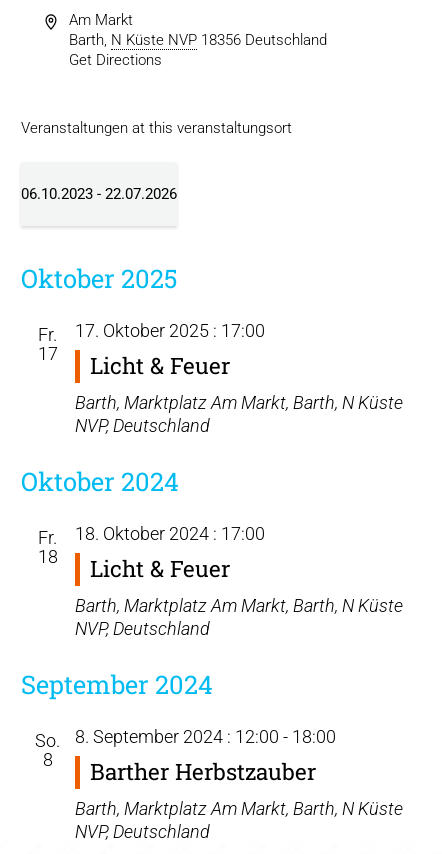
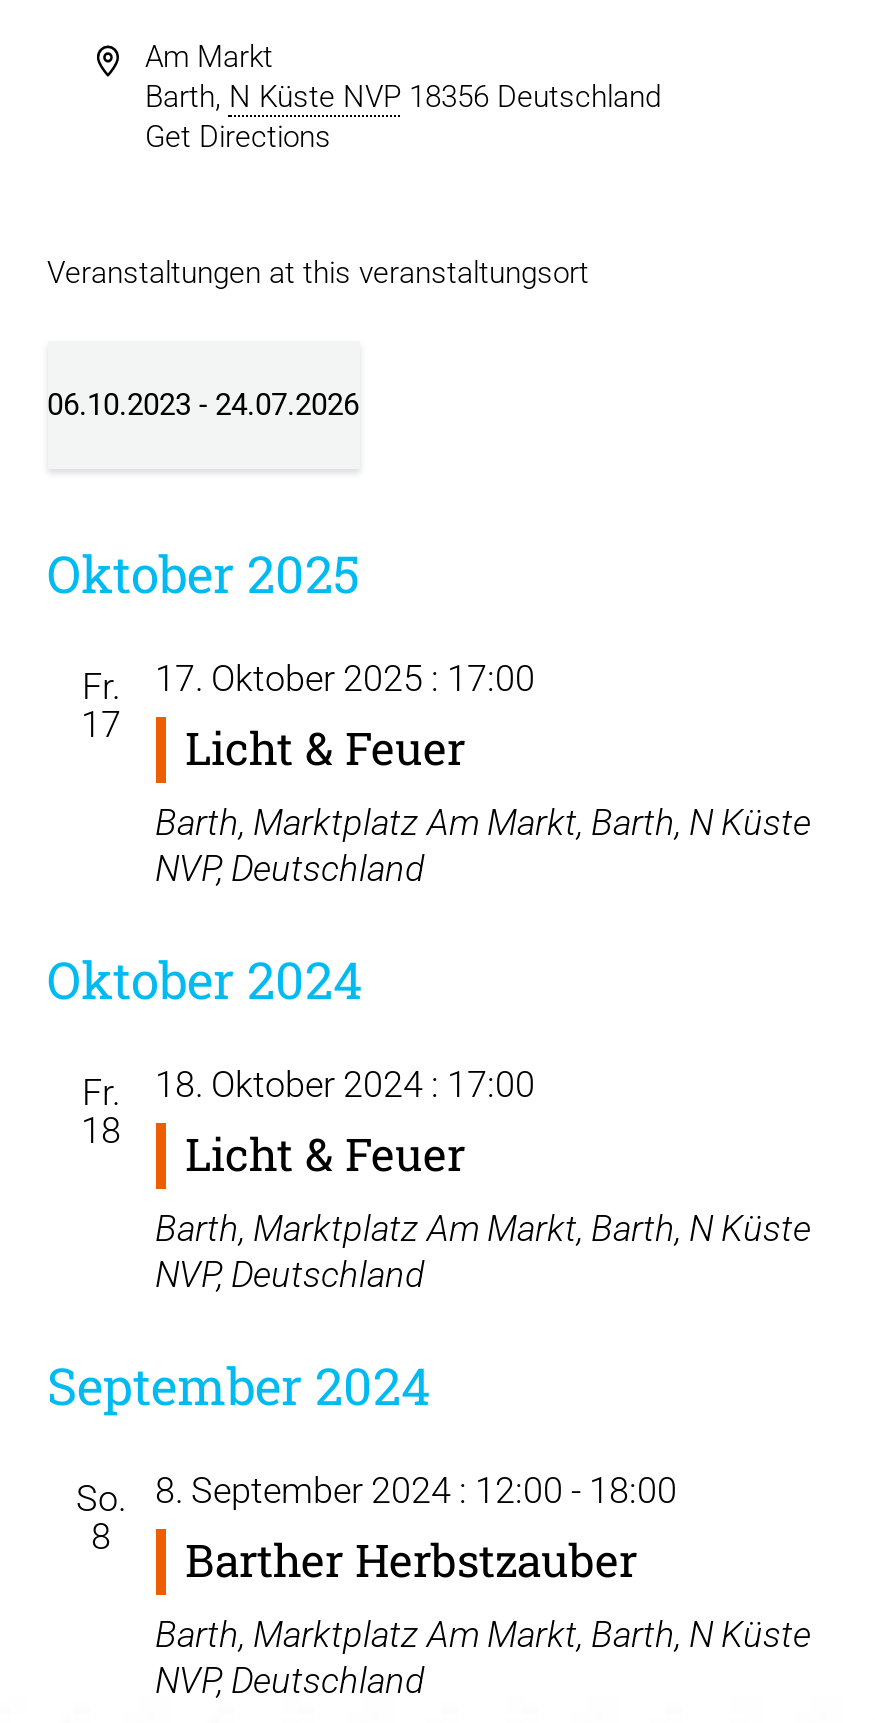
- 06.10.2023 - 22.07.2026
+ 06.10.2023 - 24.07.2026
